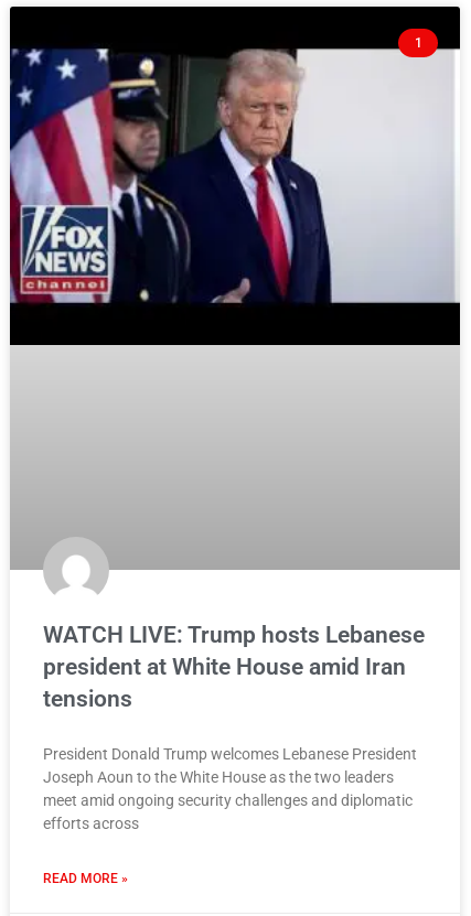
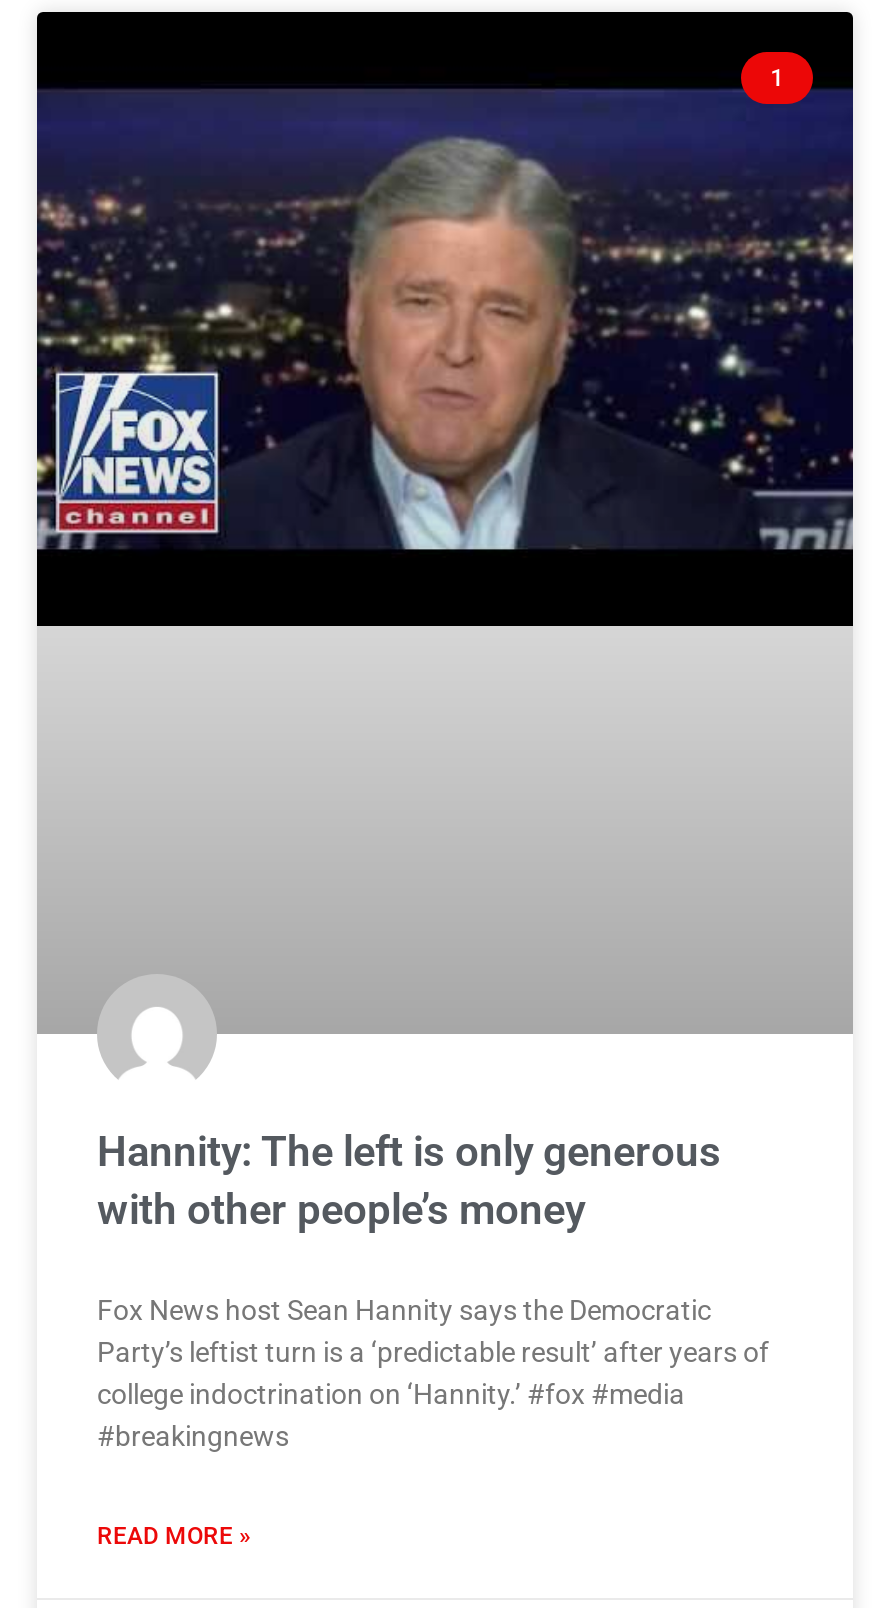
- [image]
+ [image]

- WATCH LIVE: Trump hosts Lebanese
- president at White House amid Iran
- tensions
+ Hannity: The left is only generous
+ with other people’s money

- President Donald Trump welcomes Lebanese President
- Joseph Aoun to the White House as the two leaders
- meet amid ongoing security challenges and diplomatic
- efforts across
+ Fox News host Sean Hannity says the Democratic
+ Party’s leftist turn is a ‘predictable result’ after years of
+ college indoctrination on ‘Hannity.’ #fox #media
+ #breakingnews
